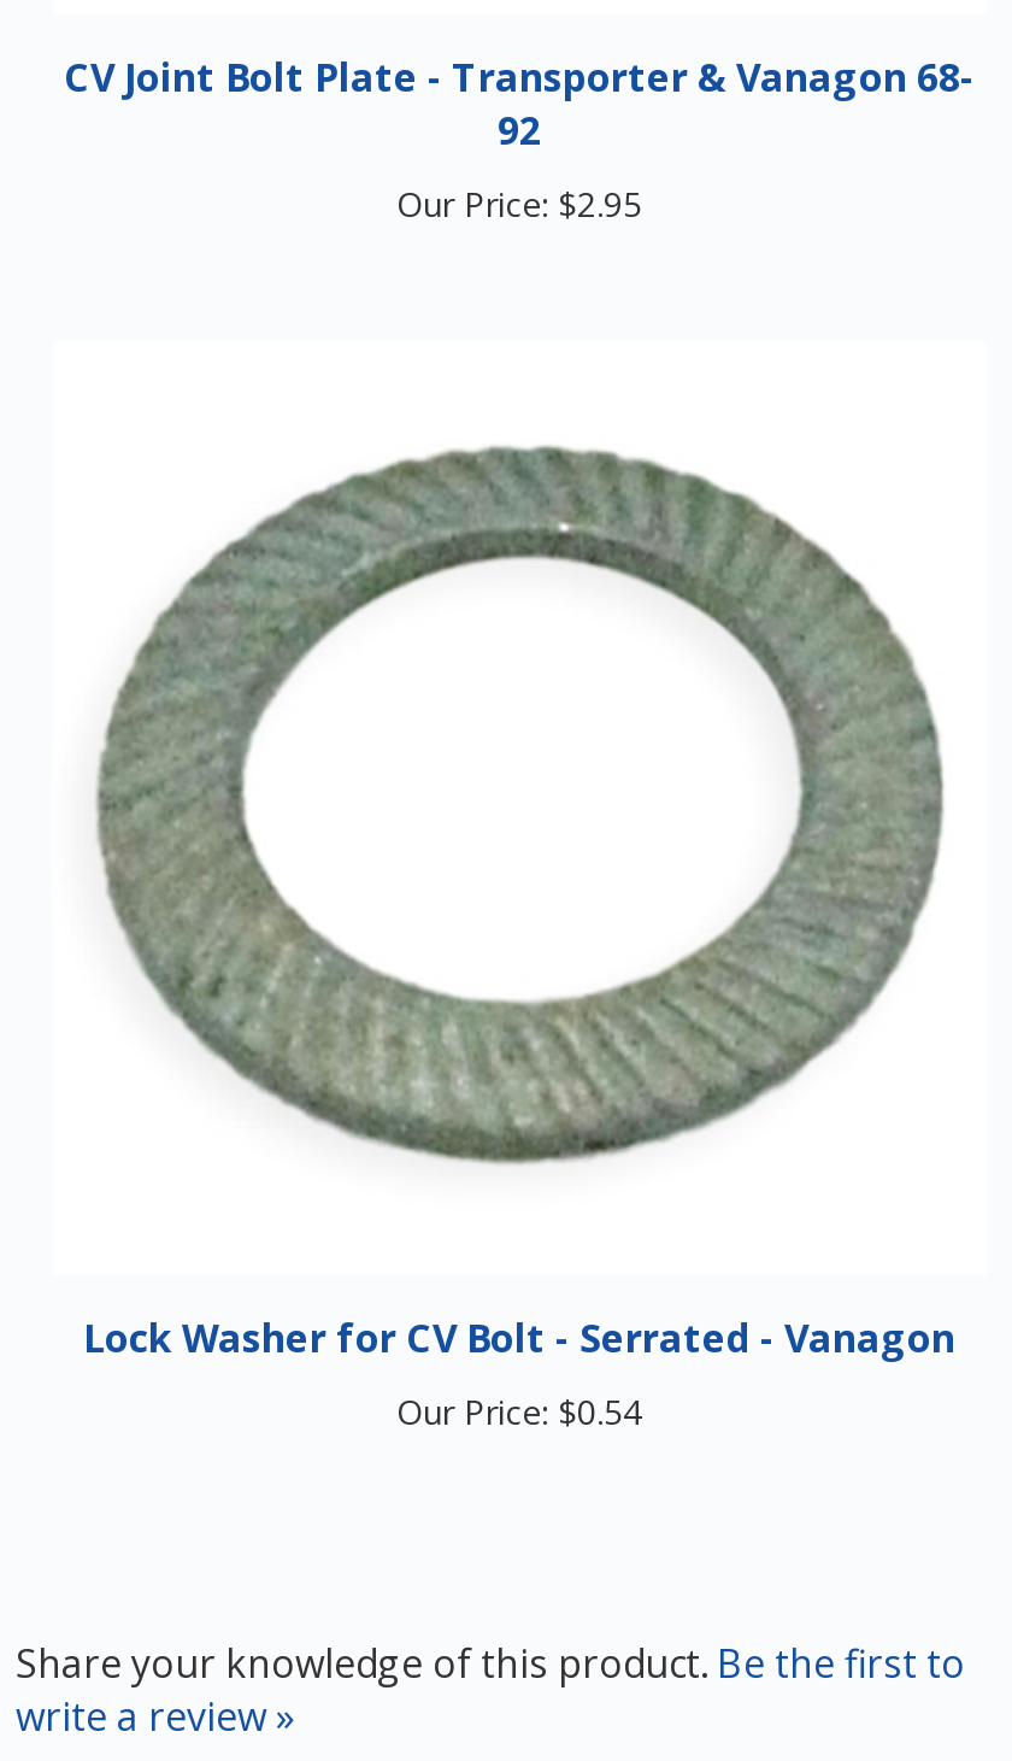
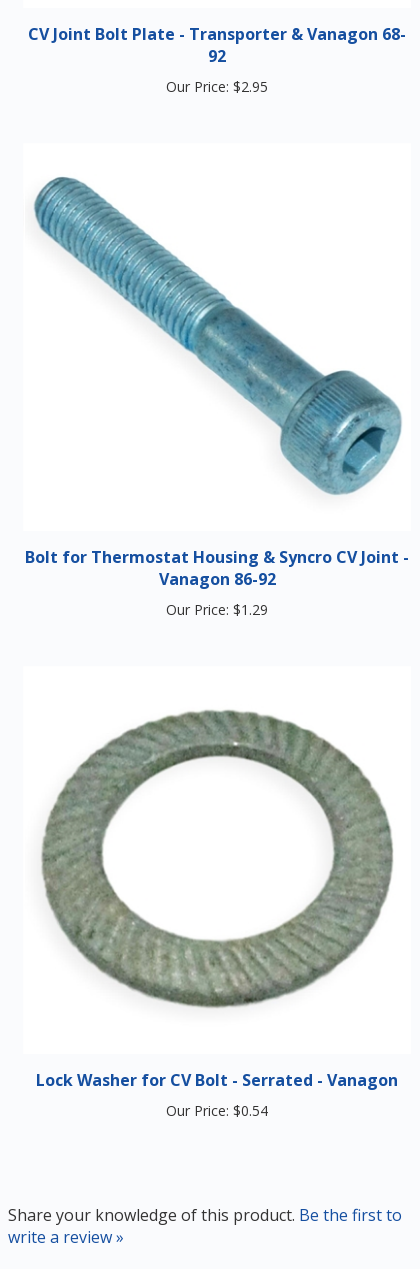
+ Bolt for Thermostat Housing & Syncro CV Joint -
+ Vanagon 86-92
+ Our Price: $1.29

+ [image]
